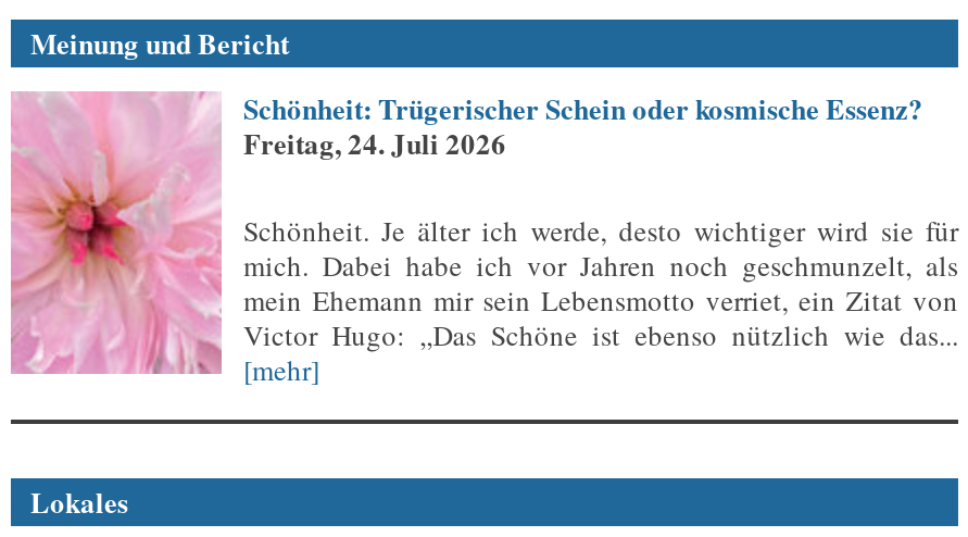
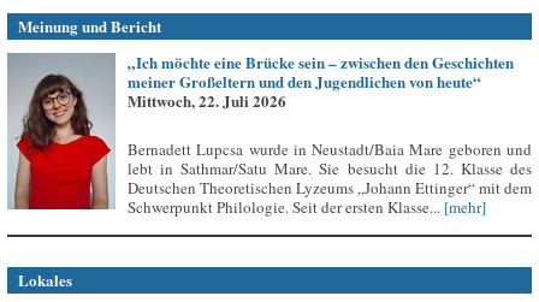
- [image]
- Schönheit: Trügerischer Schein oder kosmische Essenz?
- Freitag, 24. Juli 2026
+ [image]
+ „Ich möchte eine Brücke sein – zwischen den Geschichten
+ meiner Großeltern und den Jugendlichen von heute“
+ Mittwoch, 22. Juli 2026

- Schönheit. Je älter ich werde, desto wichtiger wird sie für
- mich. Dabei habe ich vor Jahren noch geschmunzelt, als
- mein Ehemann mir sein Lebensmotto verriet, ein Zitat von
- Victor Hugo: „Das Schöne ist ebenso nützlich wie das...
- [mehr]
+ Bernadett Lupcsa wurde in Neustadt/Baia Mare geboren und
+ lebt in Sathmar/Satu Mare. Sie besucht die 12. Klasse des
+ Deutschen Theoretischen Lyzeums „Johann Ettinger“ mit dem
+ Schwerpunkt Philologie. Seit der ersten Klasse... [mehr]
